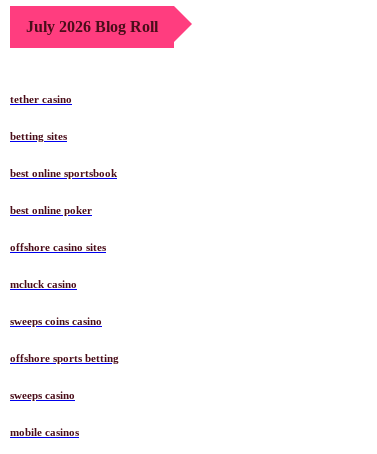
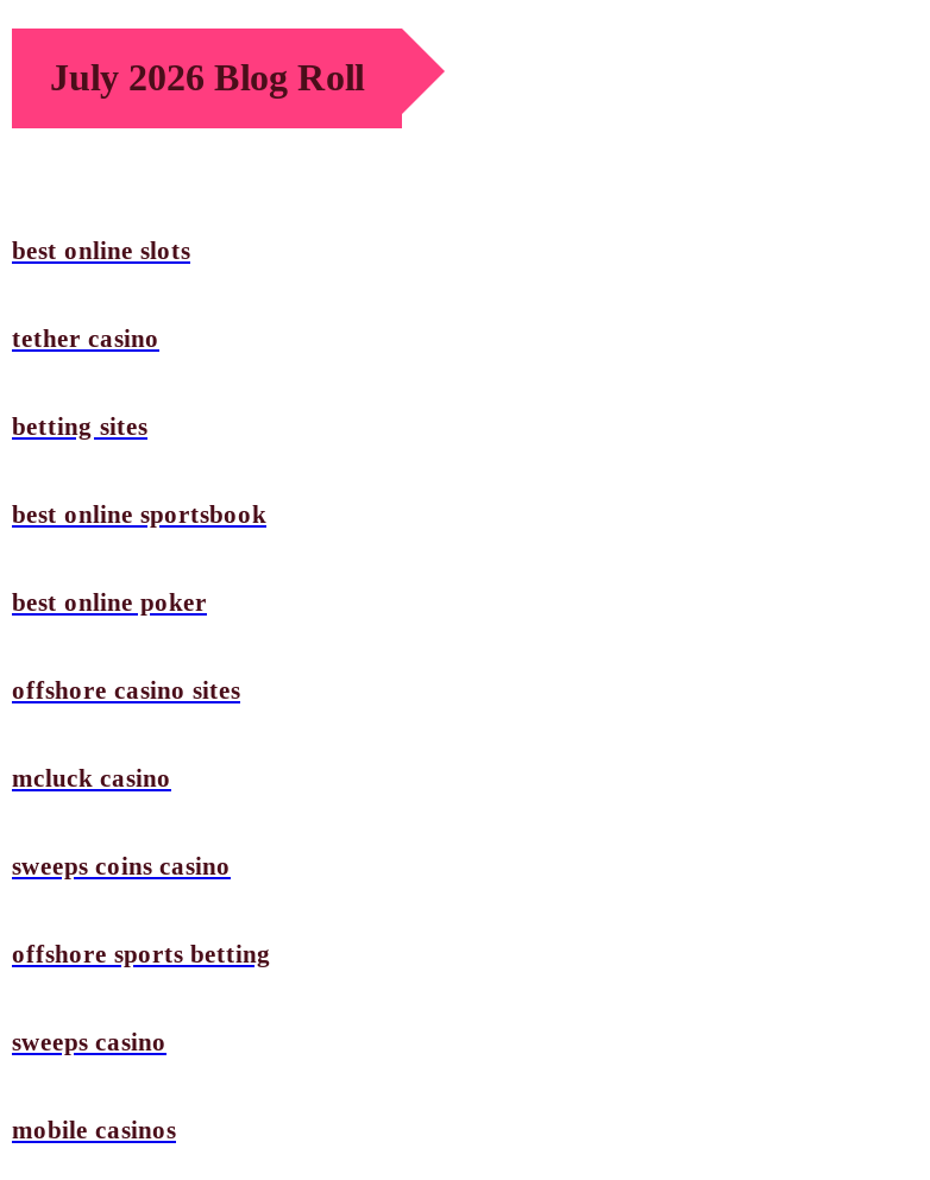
+ best online slots
